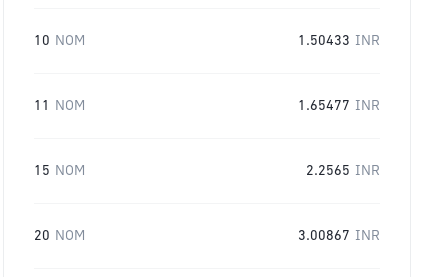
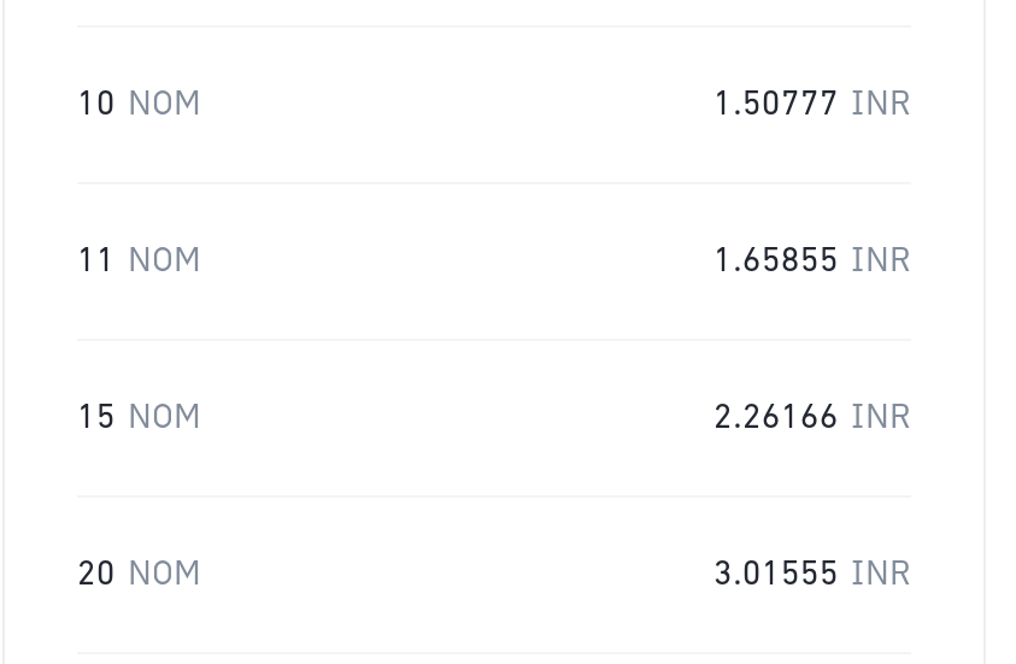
- 1.50433 INR
+ 1.50777 INR

- 1.65477 INR
+ 1.65855 INR

- 2.2565 INR
+ 2.26166 INR

- 3.00867 INR
+ 3.01555 INR
